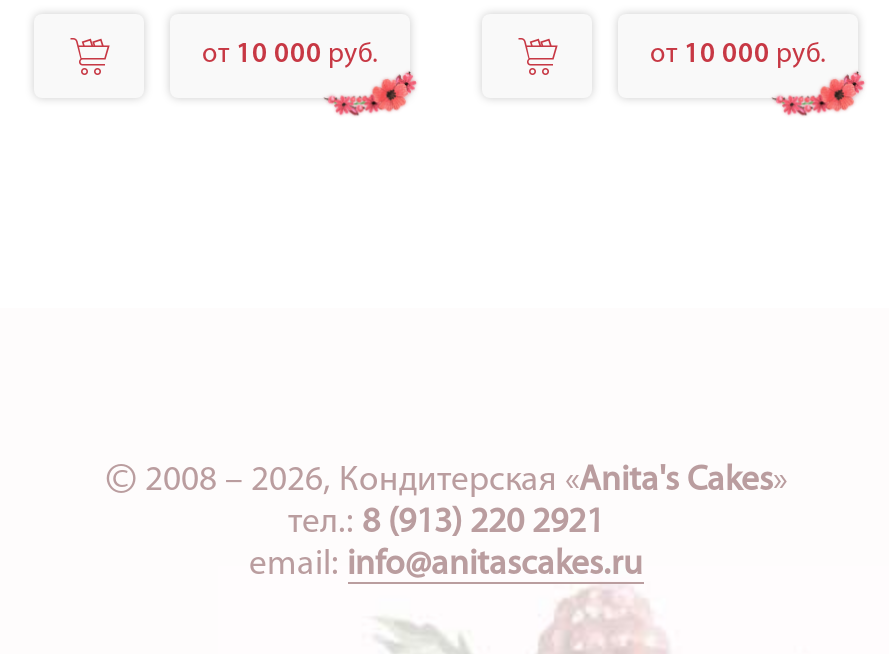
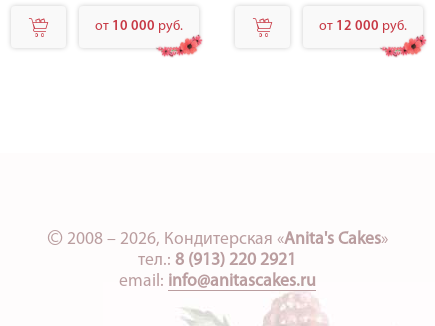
- от 10 000 руб.
+ от 12 000 руб.
